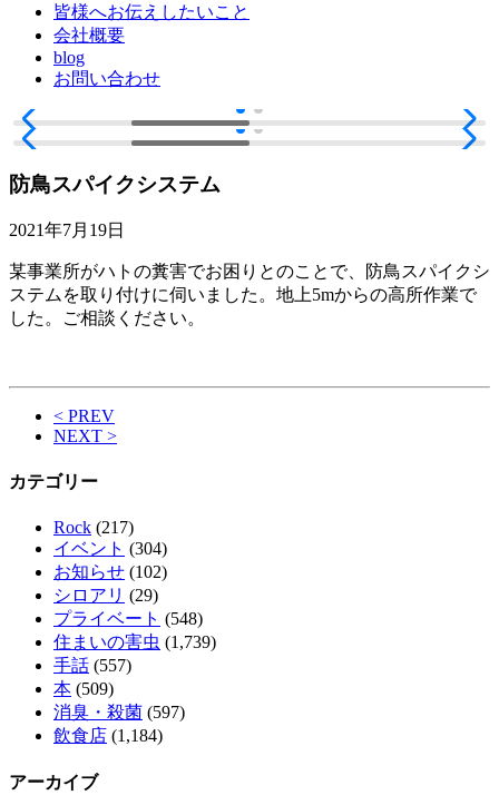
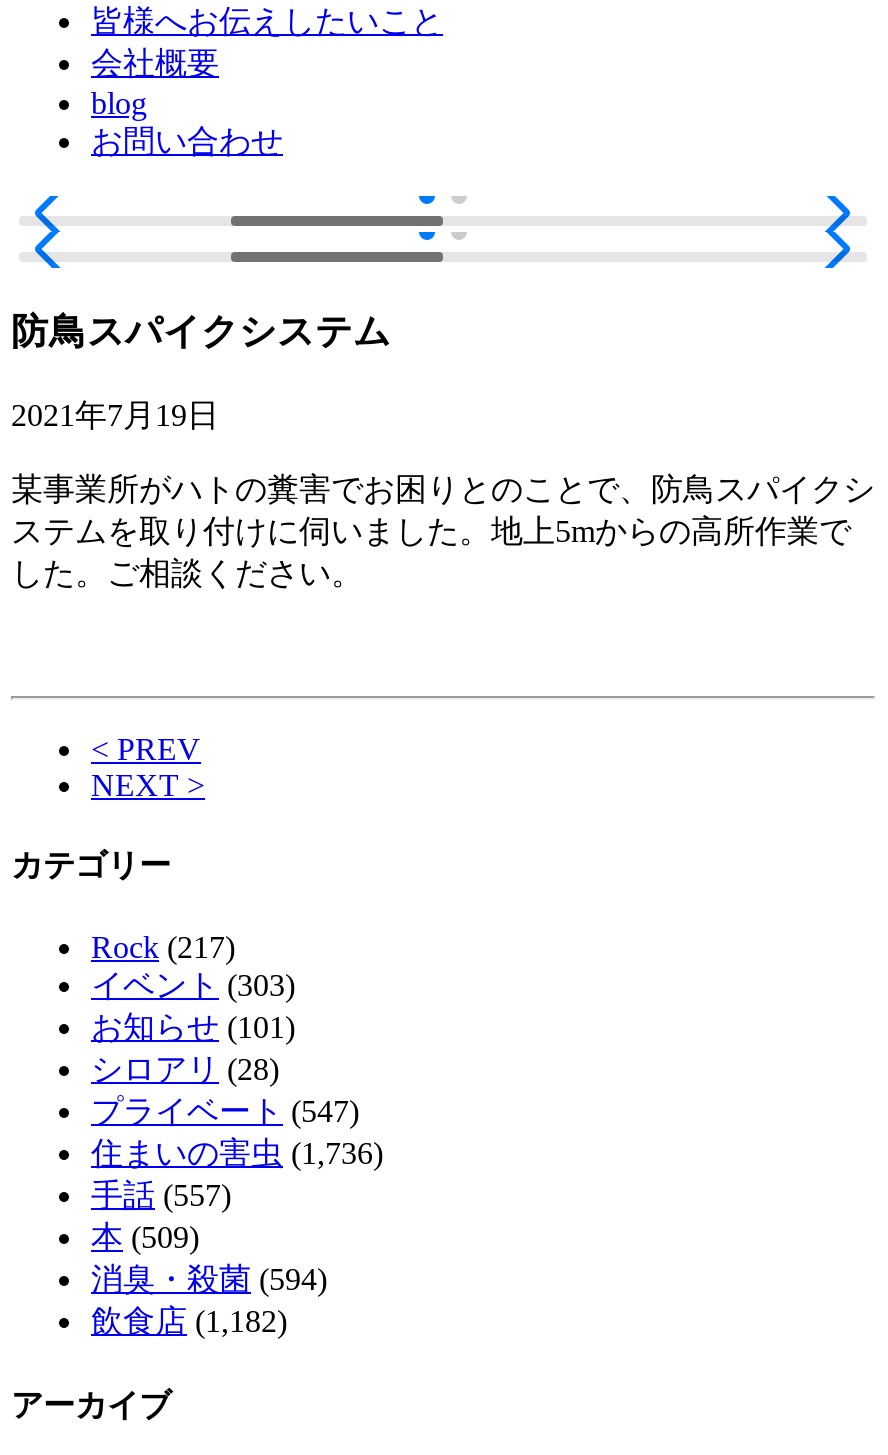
- イベント(304)
+ イベント(303)

- お知らせ(102)
+ お知らせ(101)

- シロアリ(29)
+ シロアリ(28)

- プライベート(548)
+ プライベート(547)

- 住まいの害虫(1,739)
+ 住まいの害虫(1,736)

- 消臭・殺菌(597)
+ 消臭・殺菌(594)

- 飲食店(1,184)
+ 飲食店(1,182)
